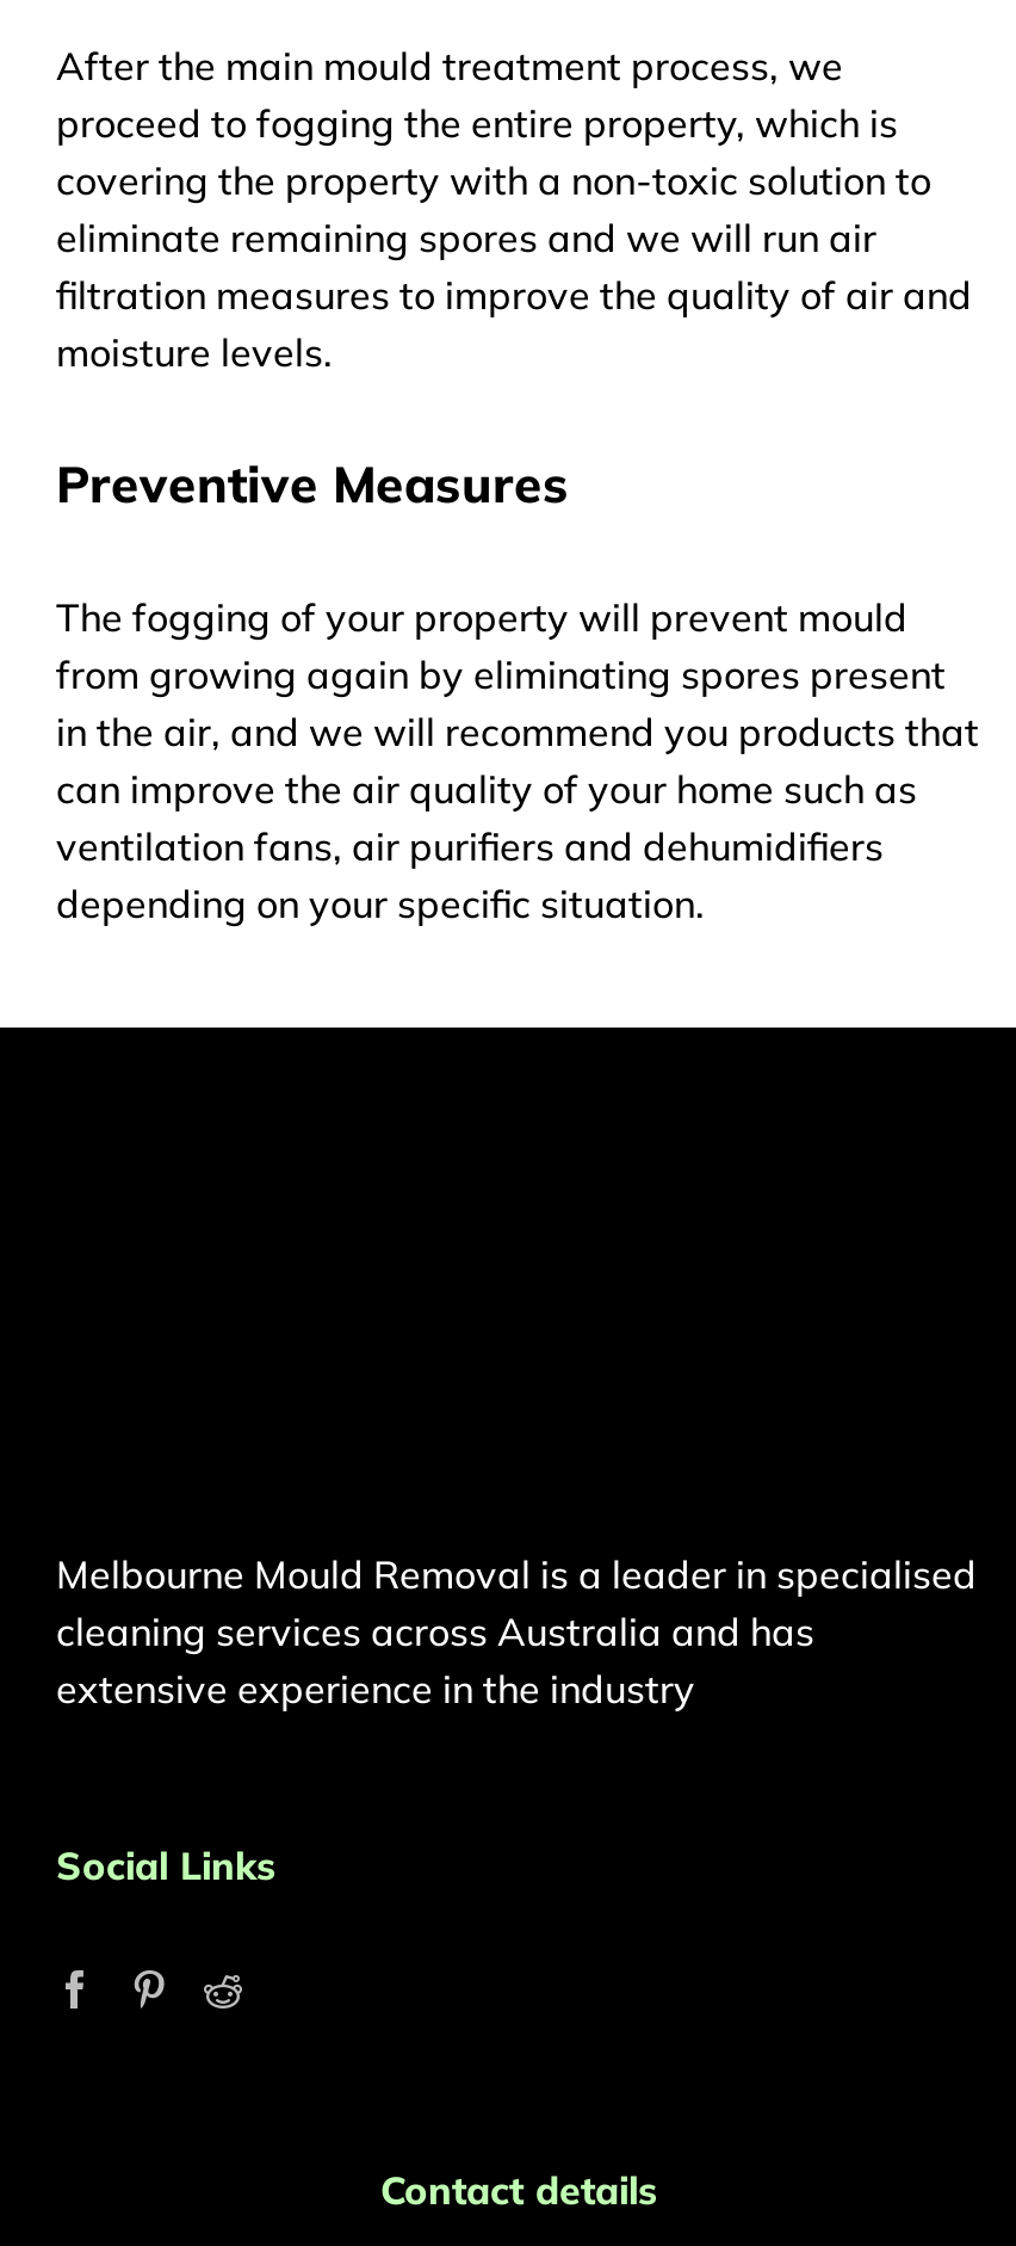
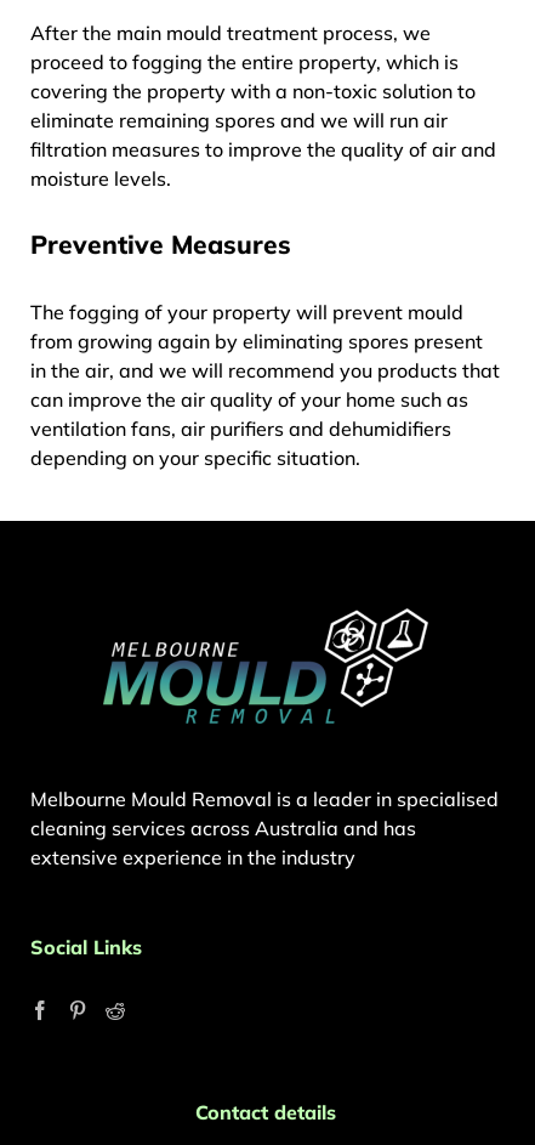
+ [image]
